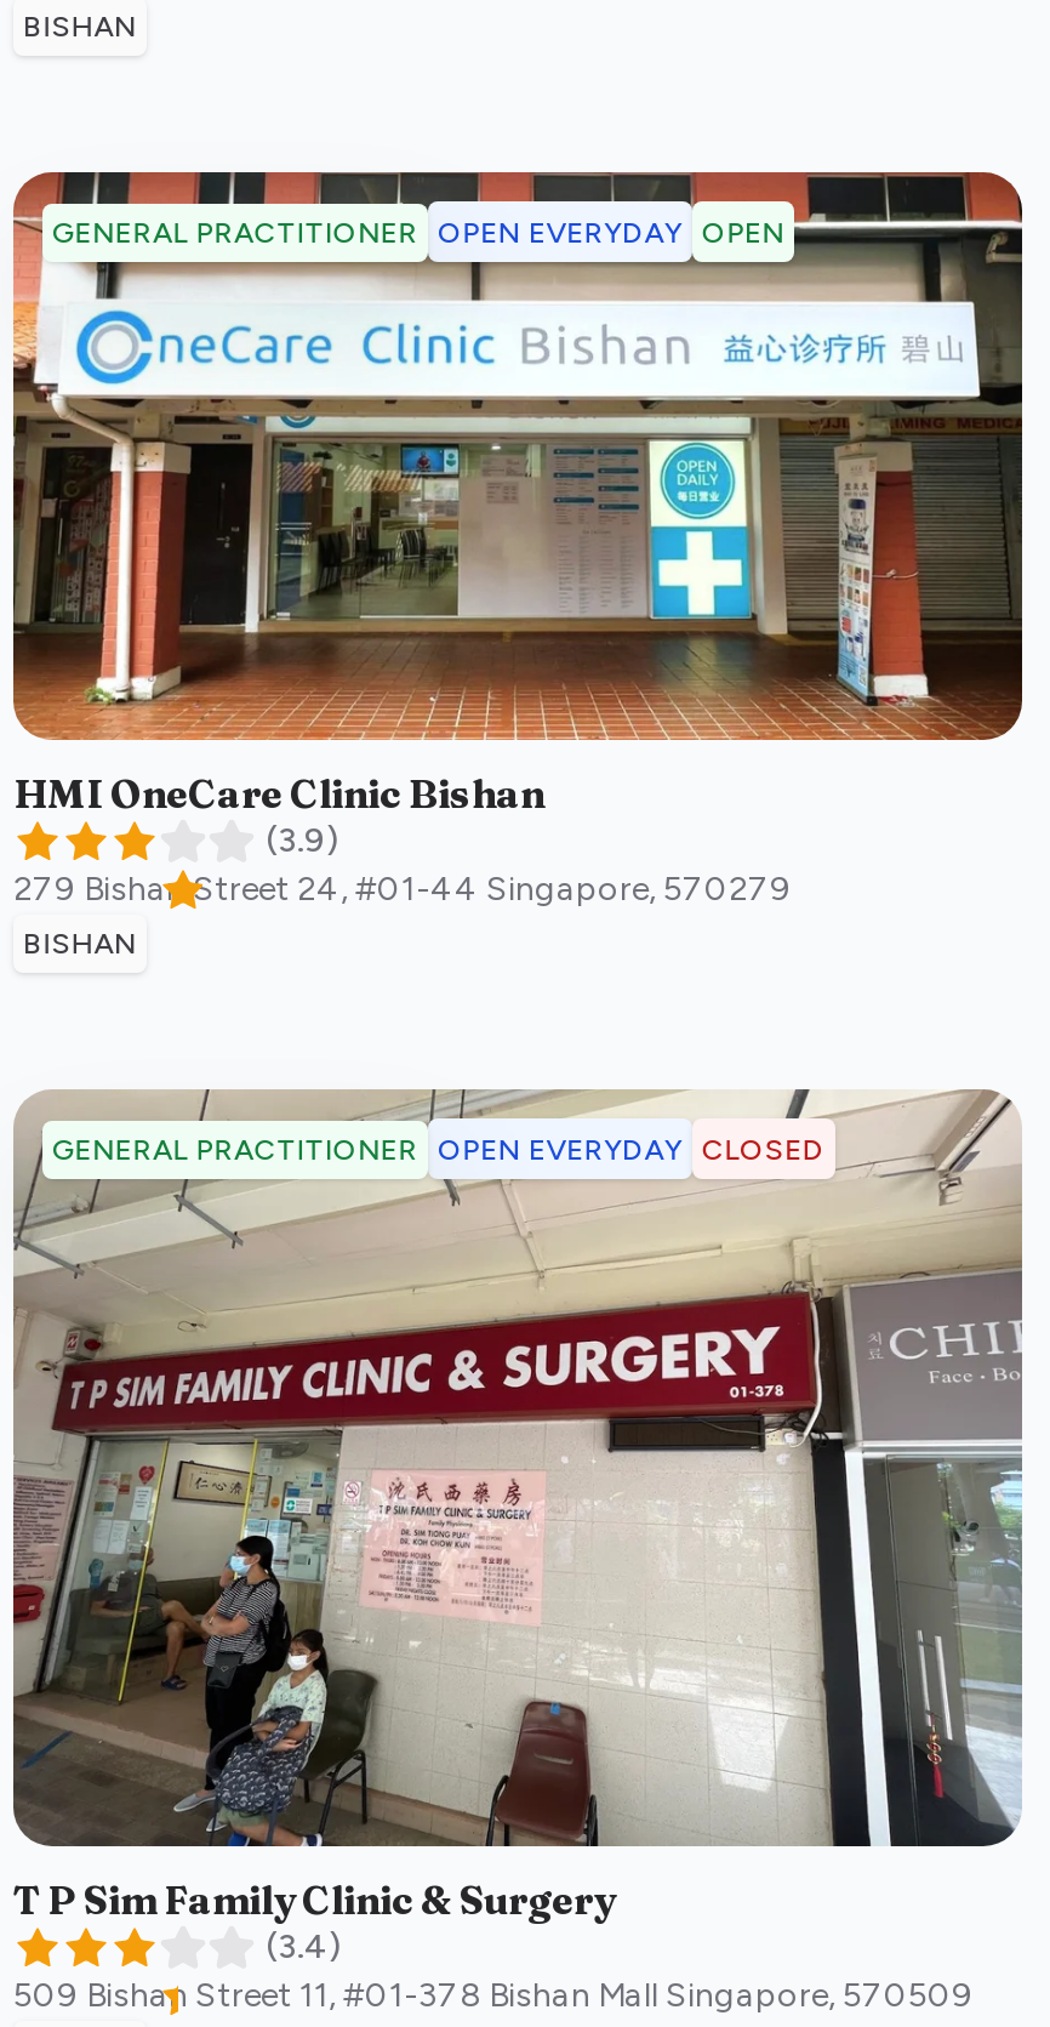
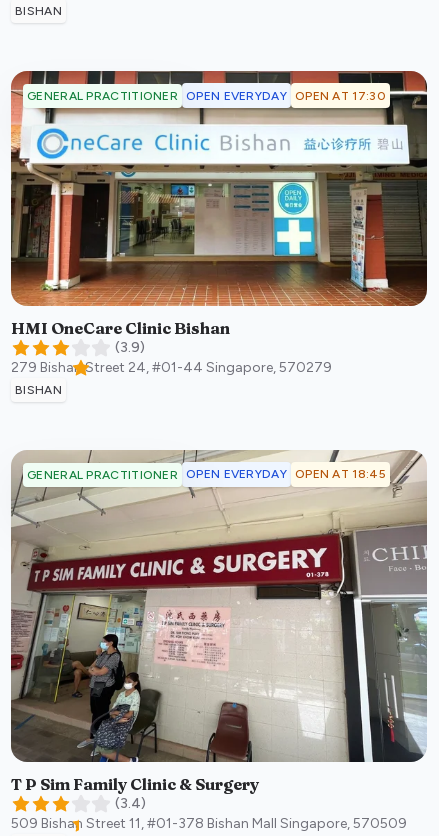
- GENERAL PRACTITIONER OPEN EVERYDAY OPEN
+ GENERAL PRACTITIONER OPEN EVERYDAY OPEN AT 17:30

- GENERAL PRACTITIONER OPEN EVERYDAY CLOSED
+ GENERAL PRACTITIONER OPEN EVERYDAY OPEN AT 18:45
